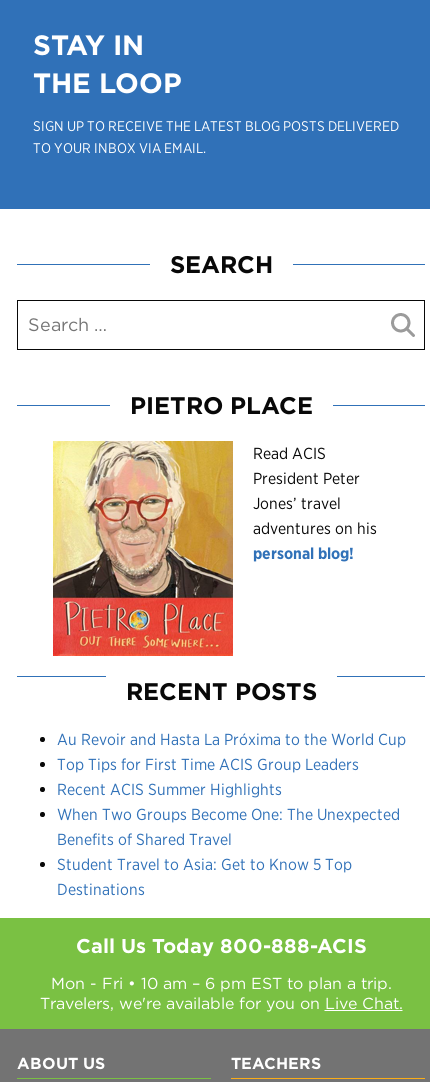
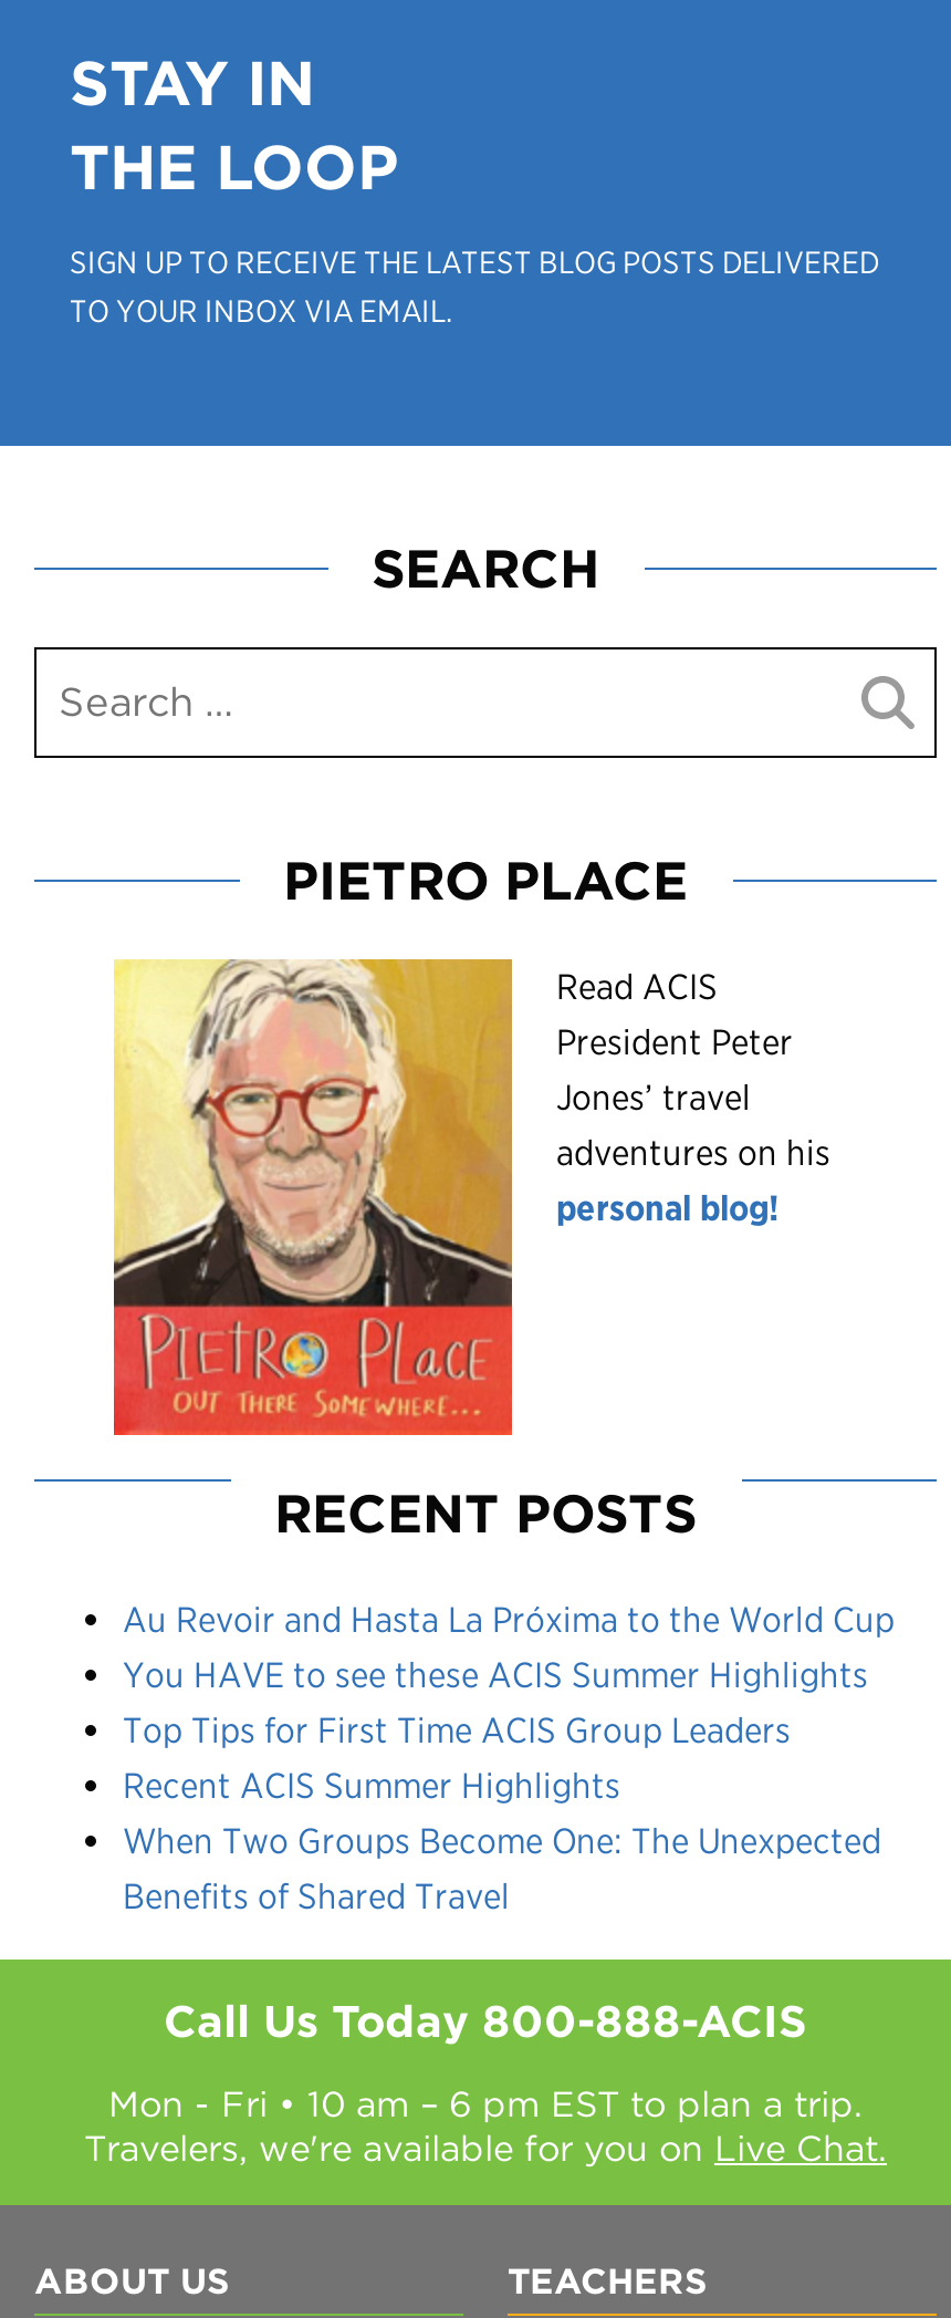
+ You HAVE to see these ACIS Summer Highlights

moved down: Top Tips for First Time ACIS Group Leaders | Recent ACIS Summer Highlights | When Two Groups Become One: The Unexpected | Benefits of Shared Travel

- Student Travel to Asia: Get to Know 5 Top
- Destinations
